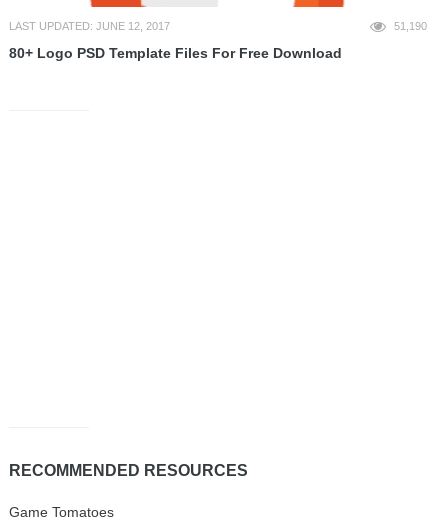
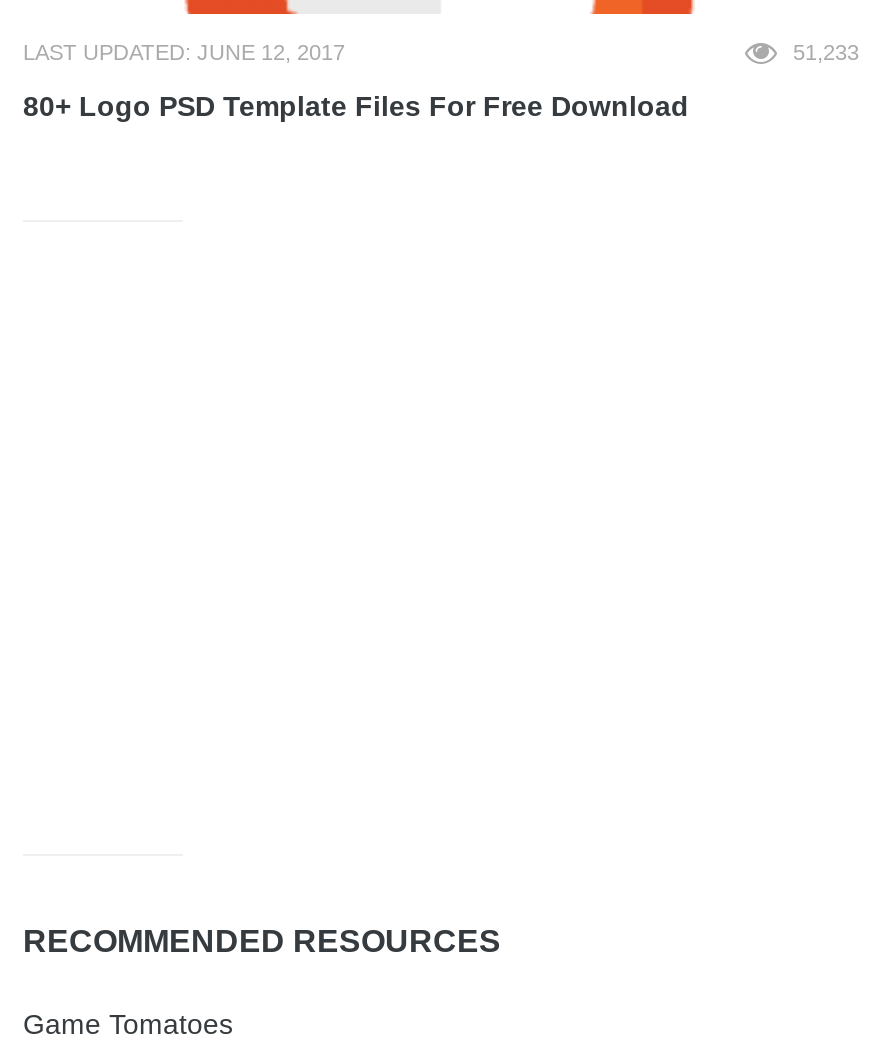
- 51,190
+ 51,233
